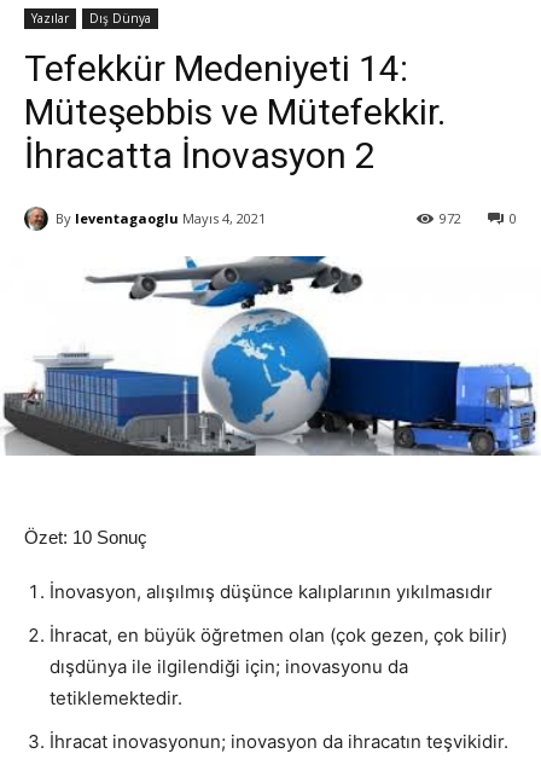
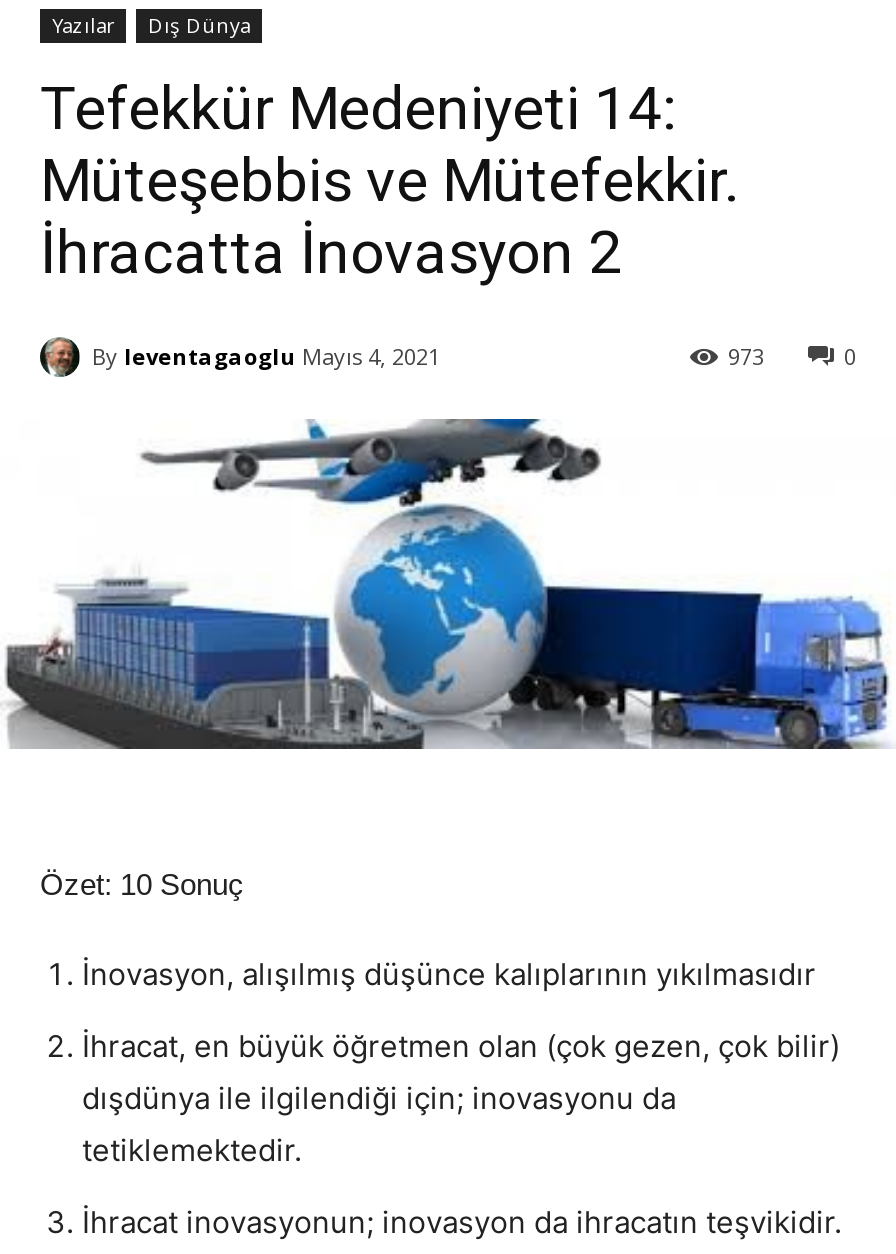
- 972
+ 973
